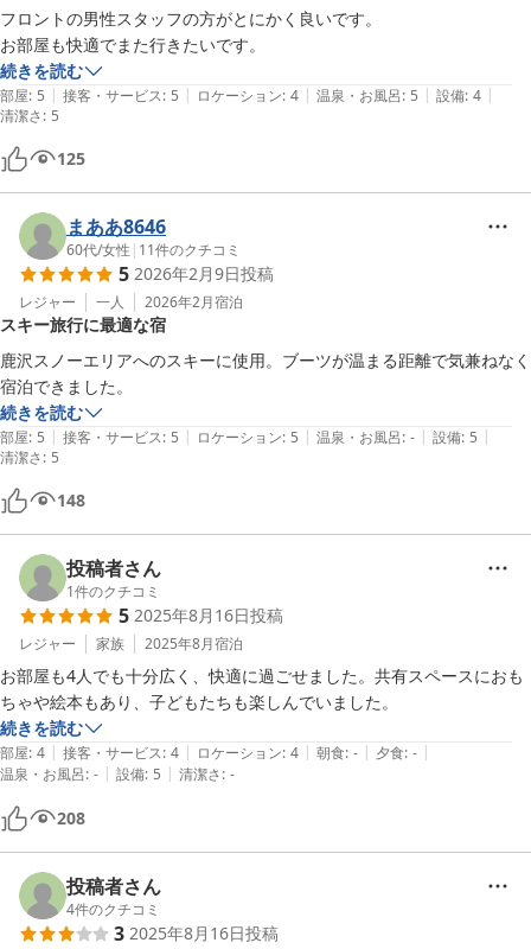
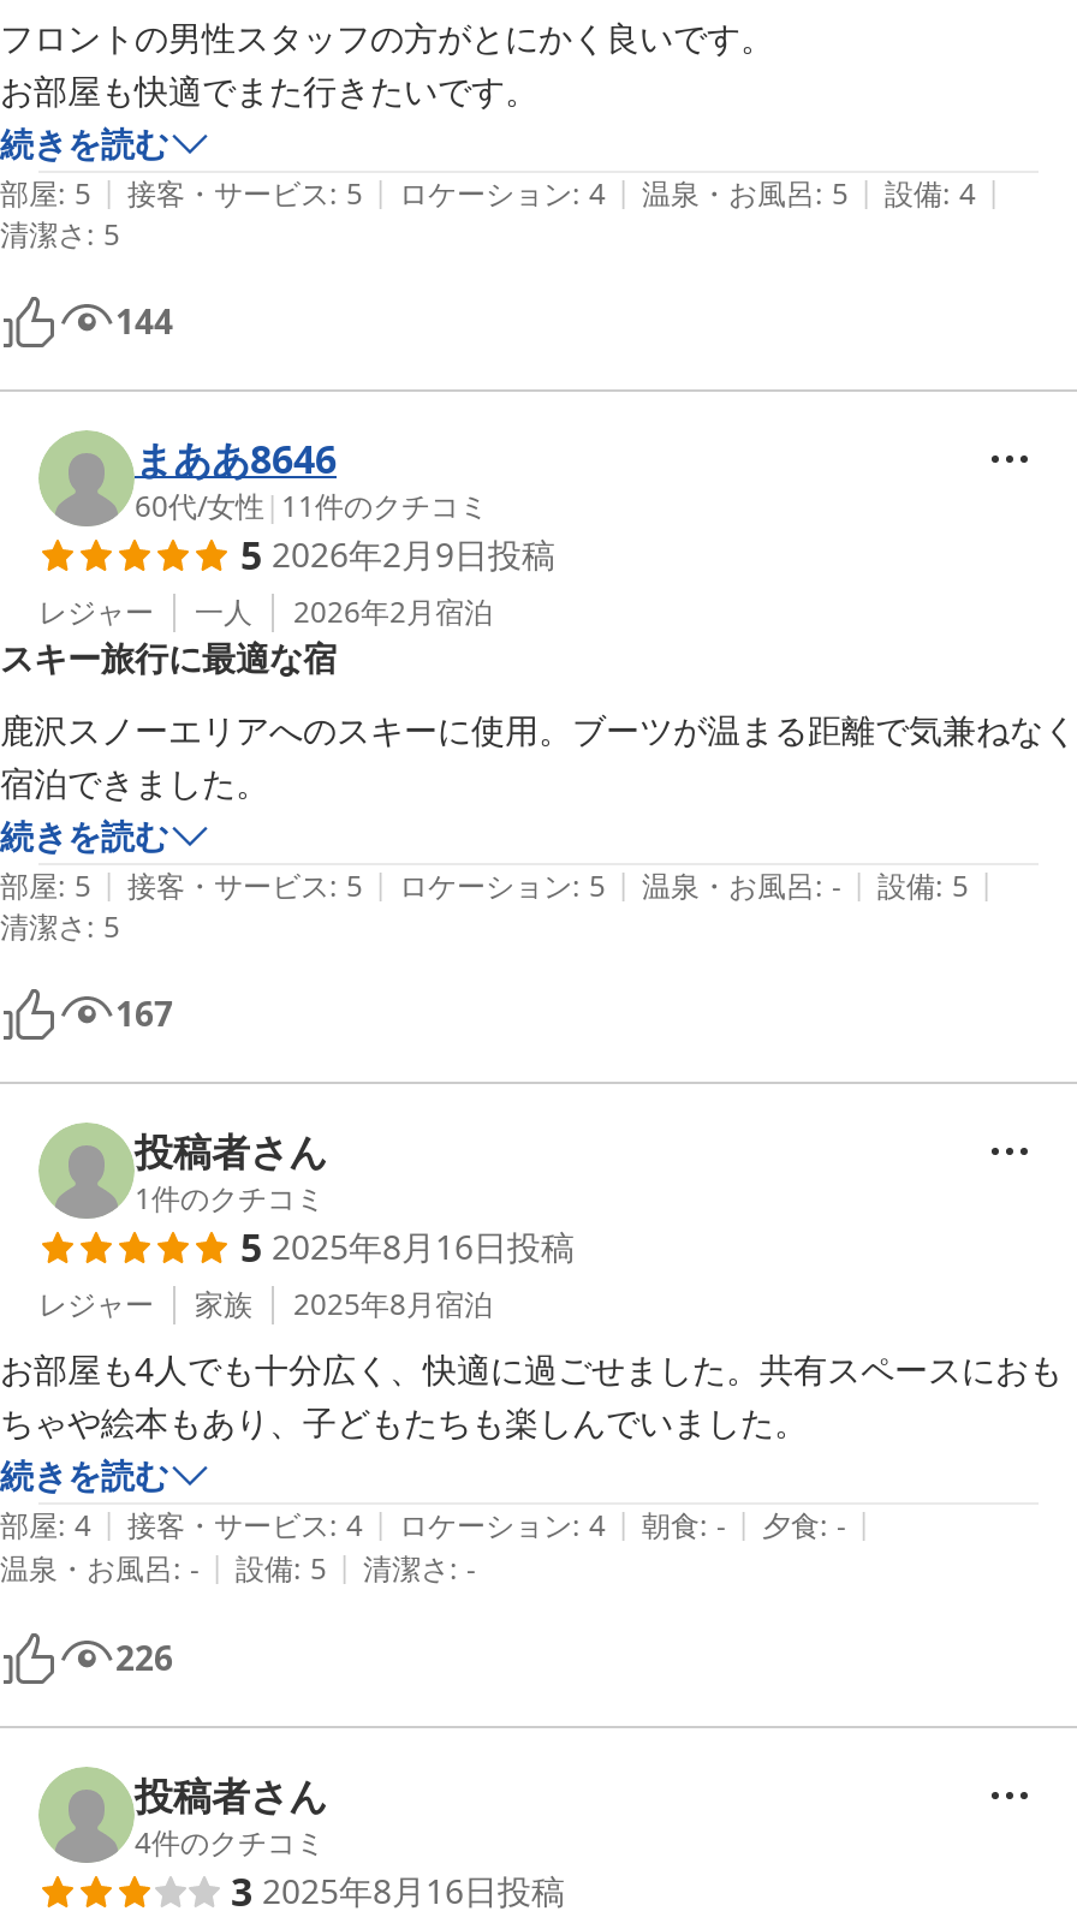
- 125
+ 144

- 148
+ 167

- 208
+ 226
